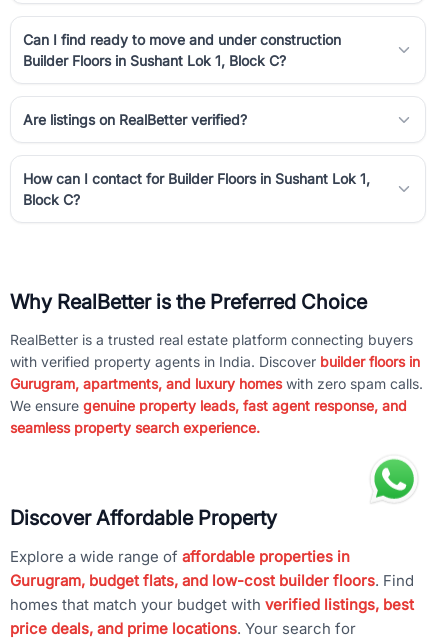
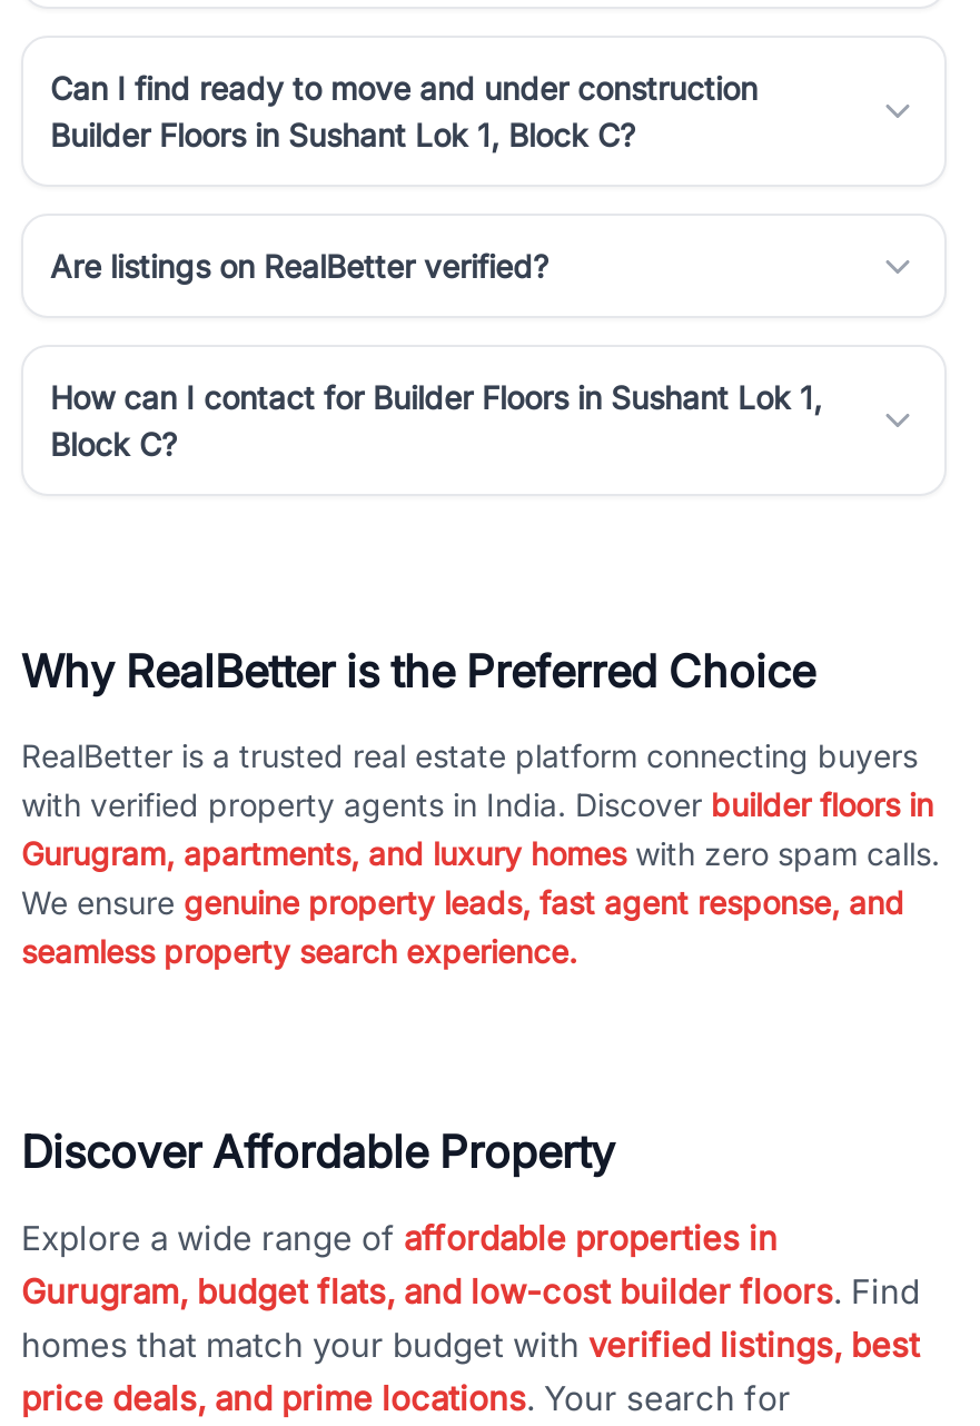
- [image]
